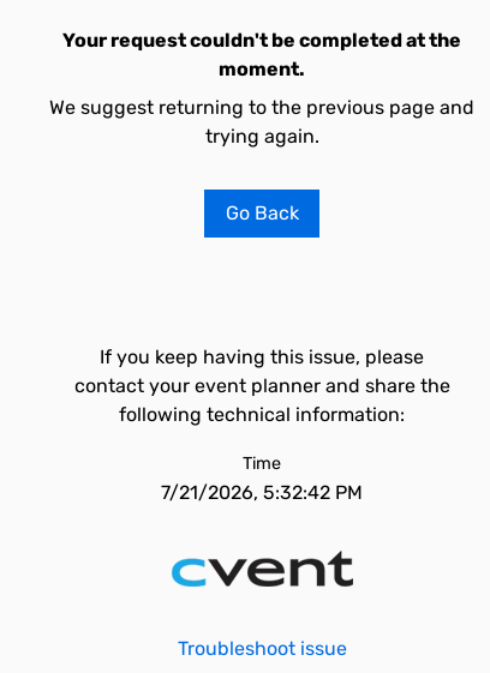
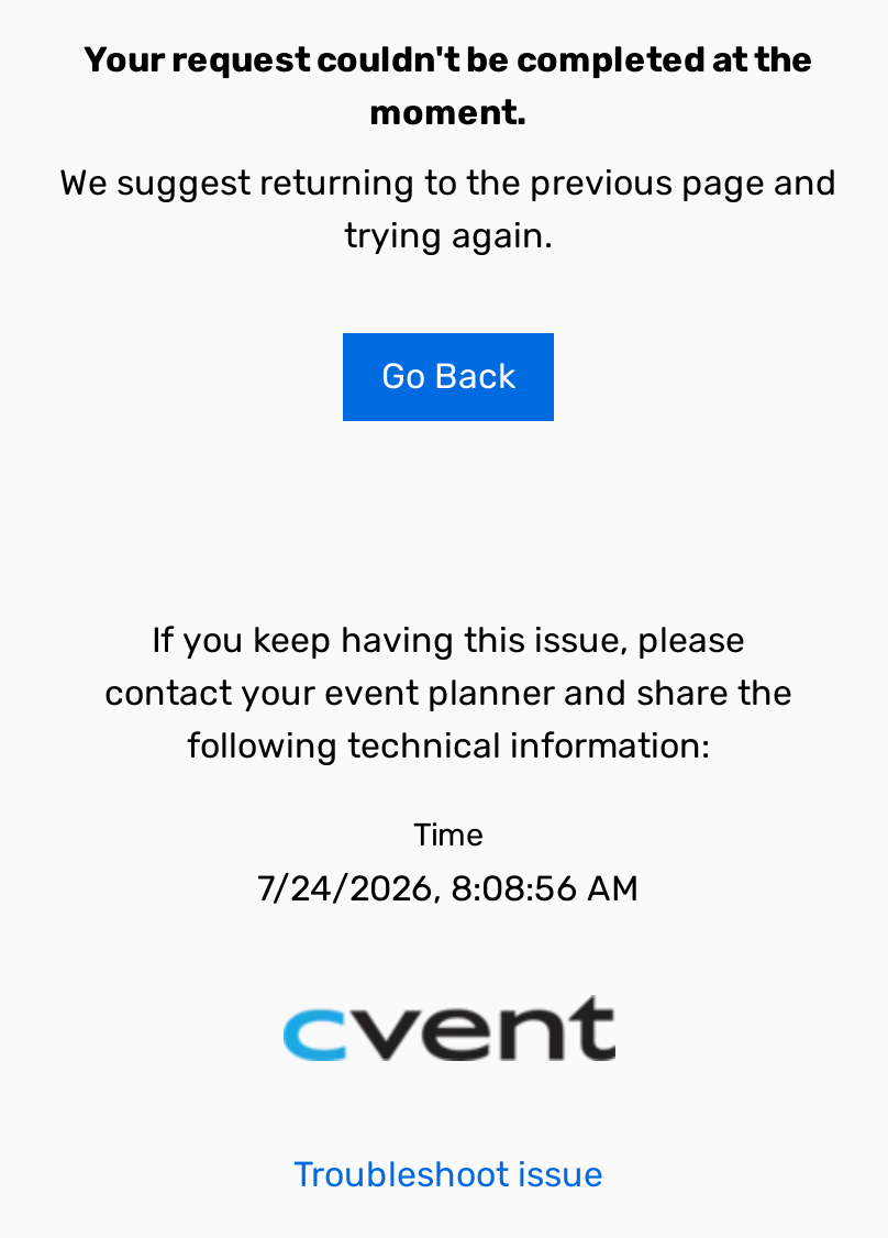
- 7/21/2026, 5:32:42 PM
+ 7/24/2026, 8:08:56 AM
